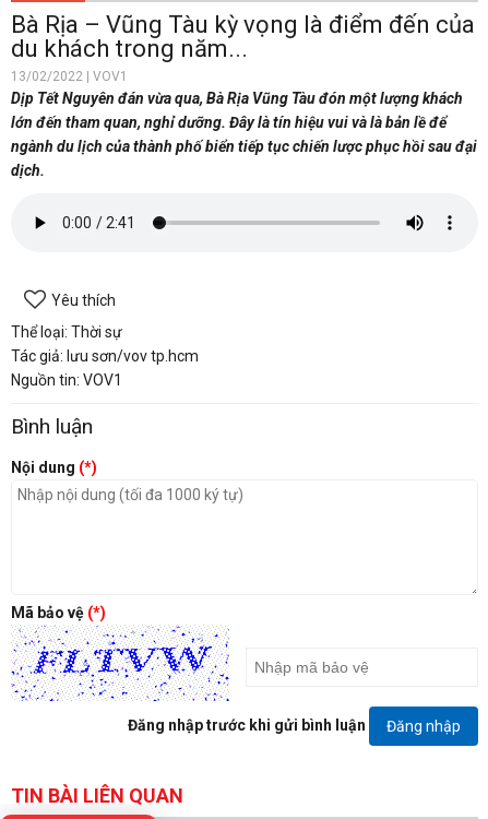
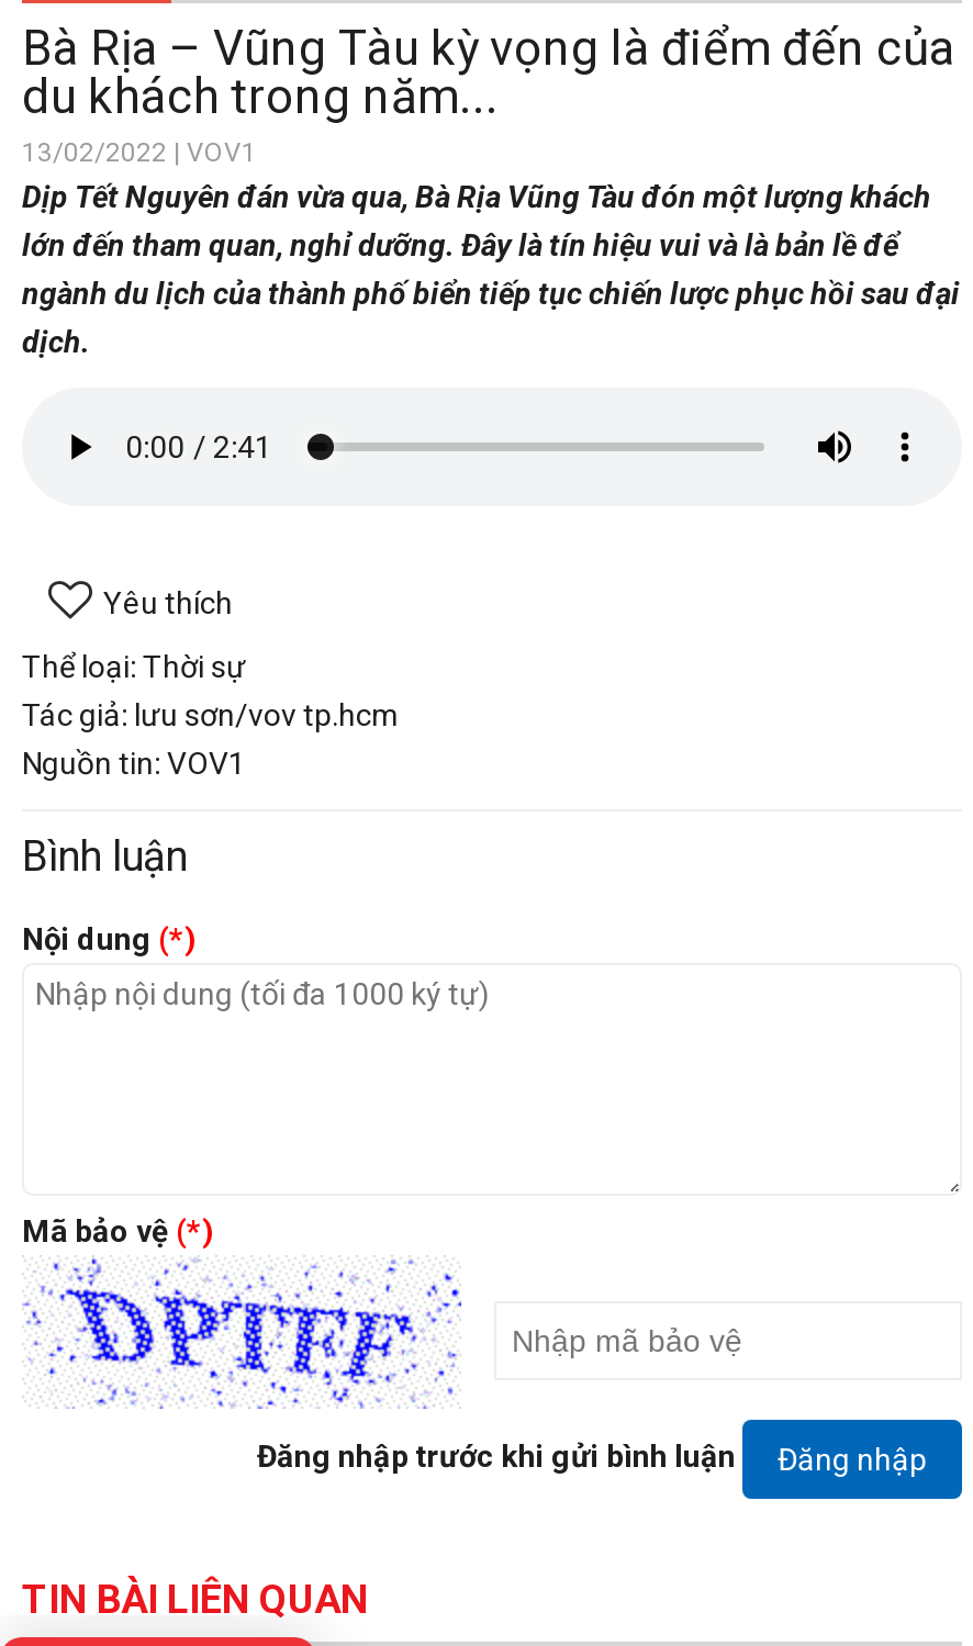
- [image]
+ [image]
